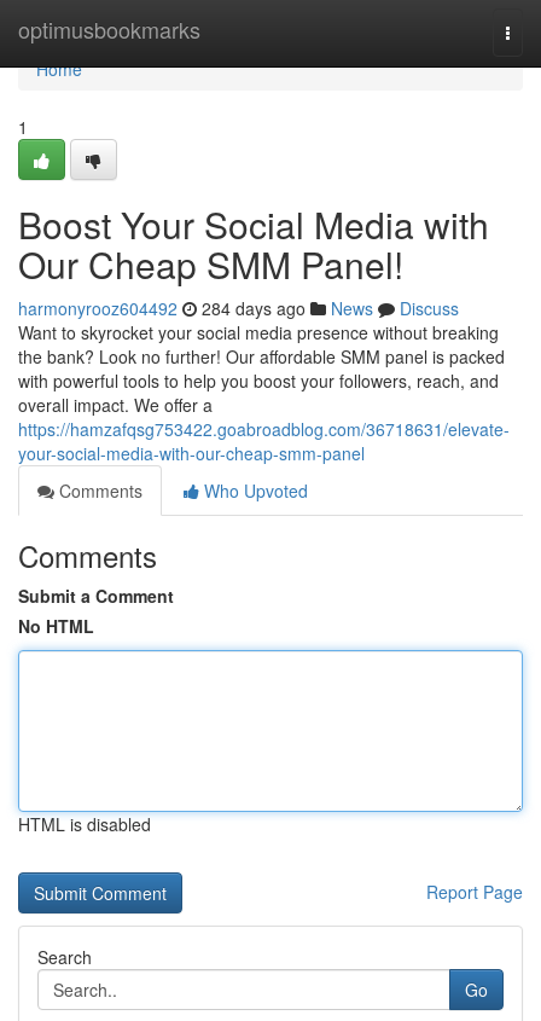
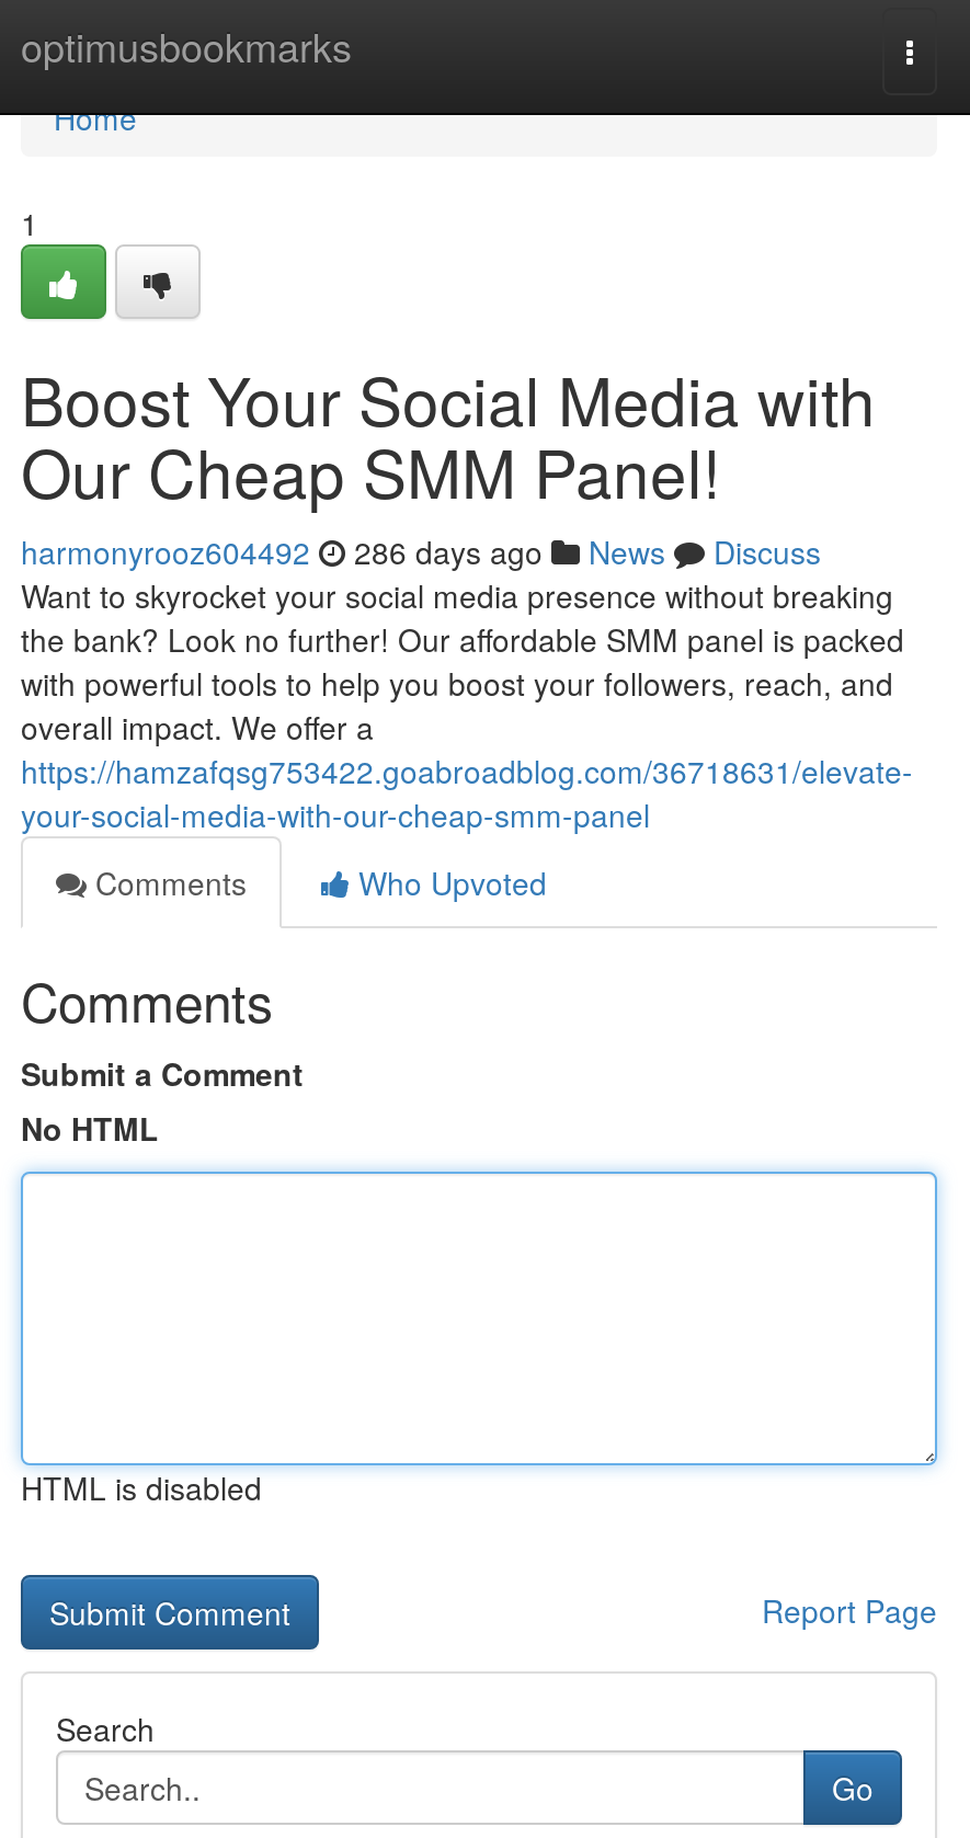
- harmonyrooz604492 284 days ago News Discuss
+ harmonyrooz604492 286 days ago News Discuss
